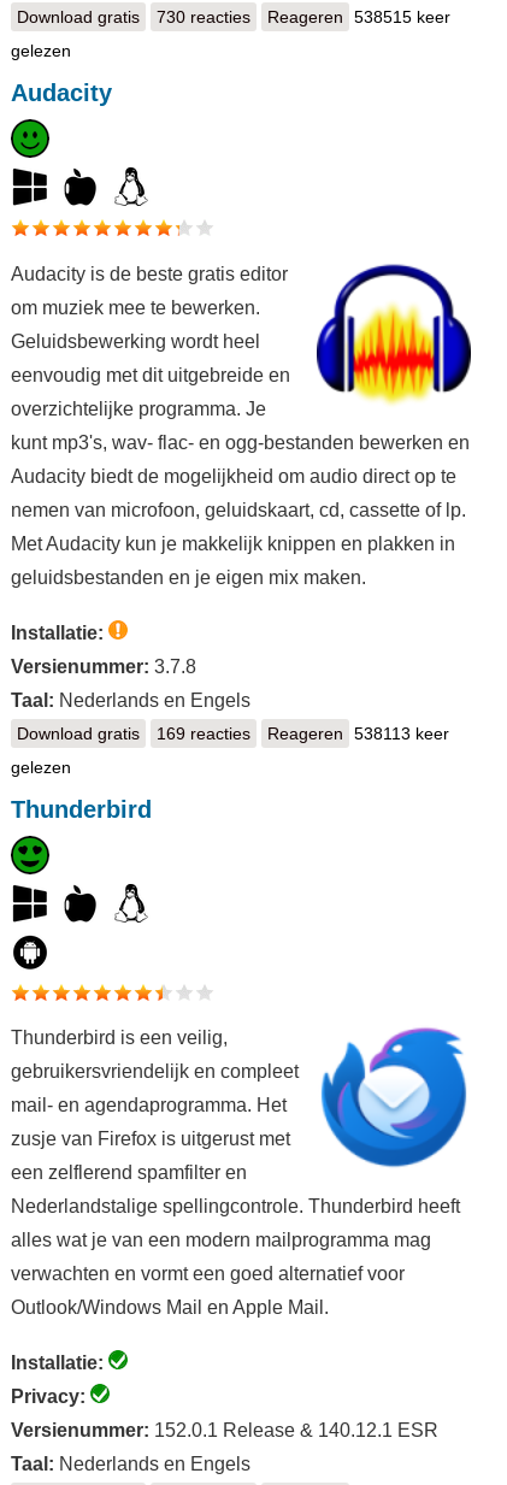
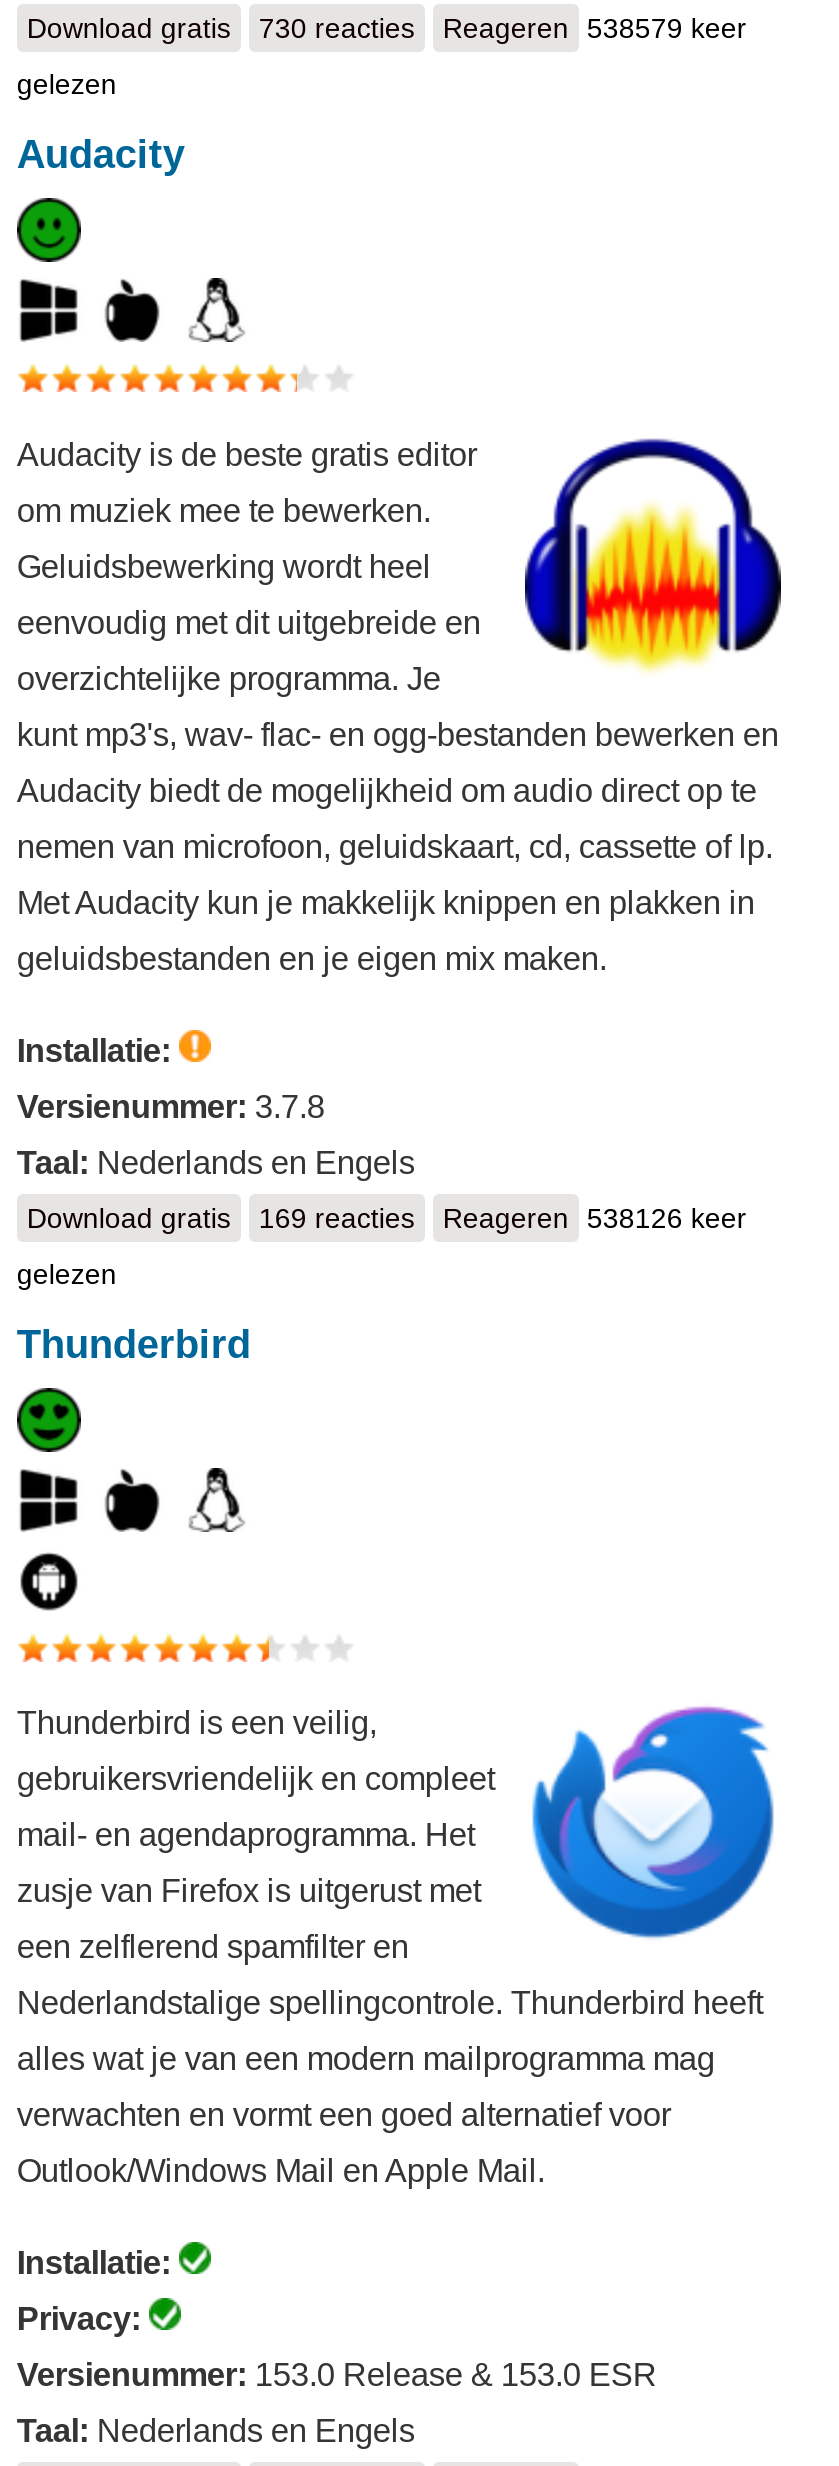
- Reageren 538515 keer
+ Reageren 538579 keer

- Reageren 538113 keer
+ Reageren 538126 keer

- Versienummer: 152.0.1 Release & 140.12.1 ESR
+ Versienummer: 153.0 Release & 153.0 ESR
